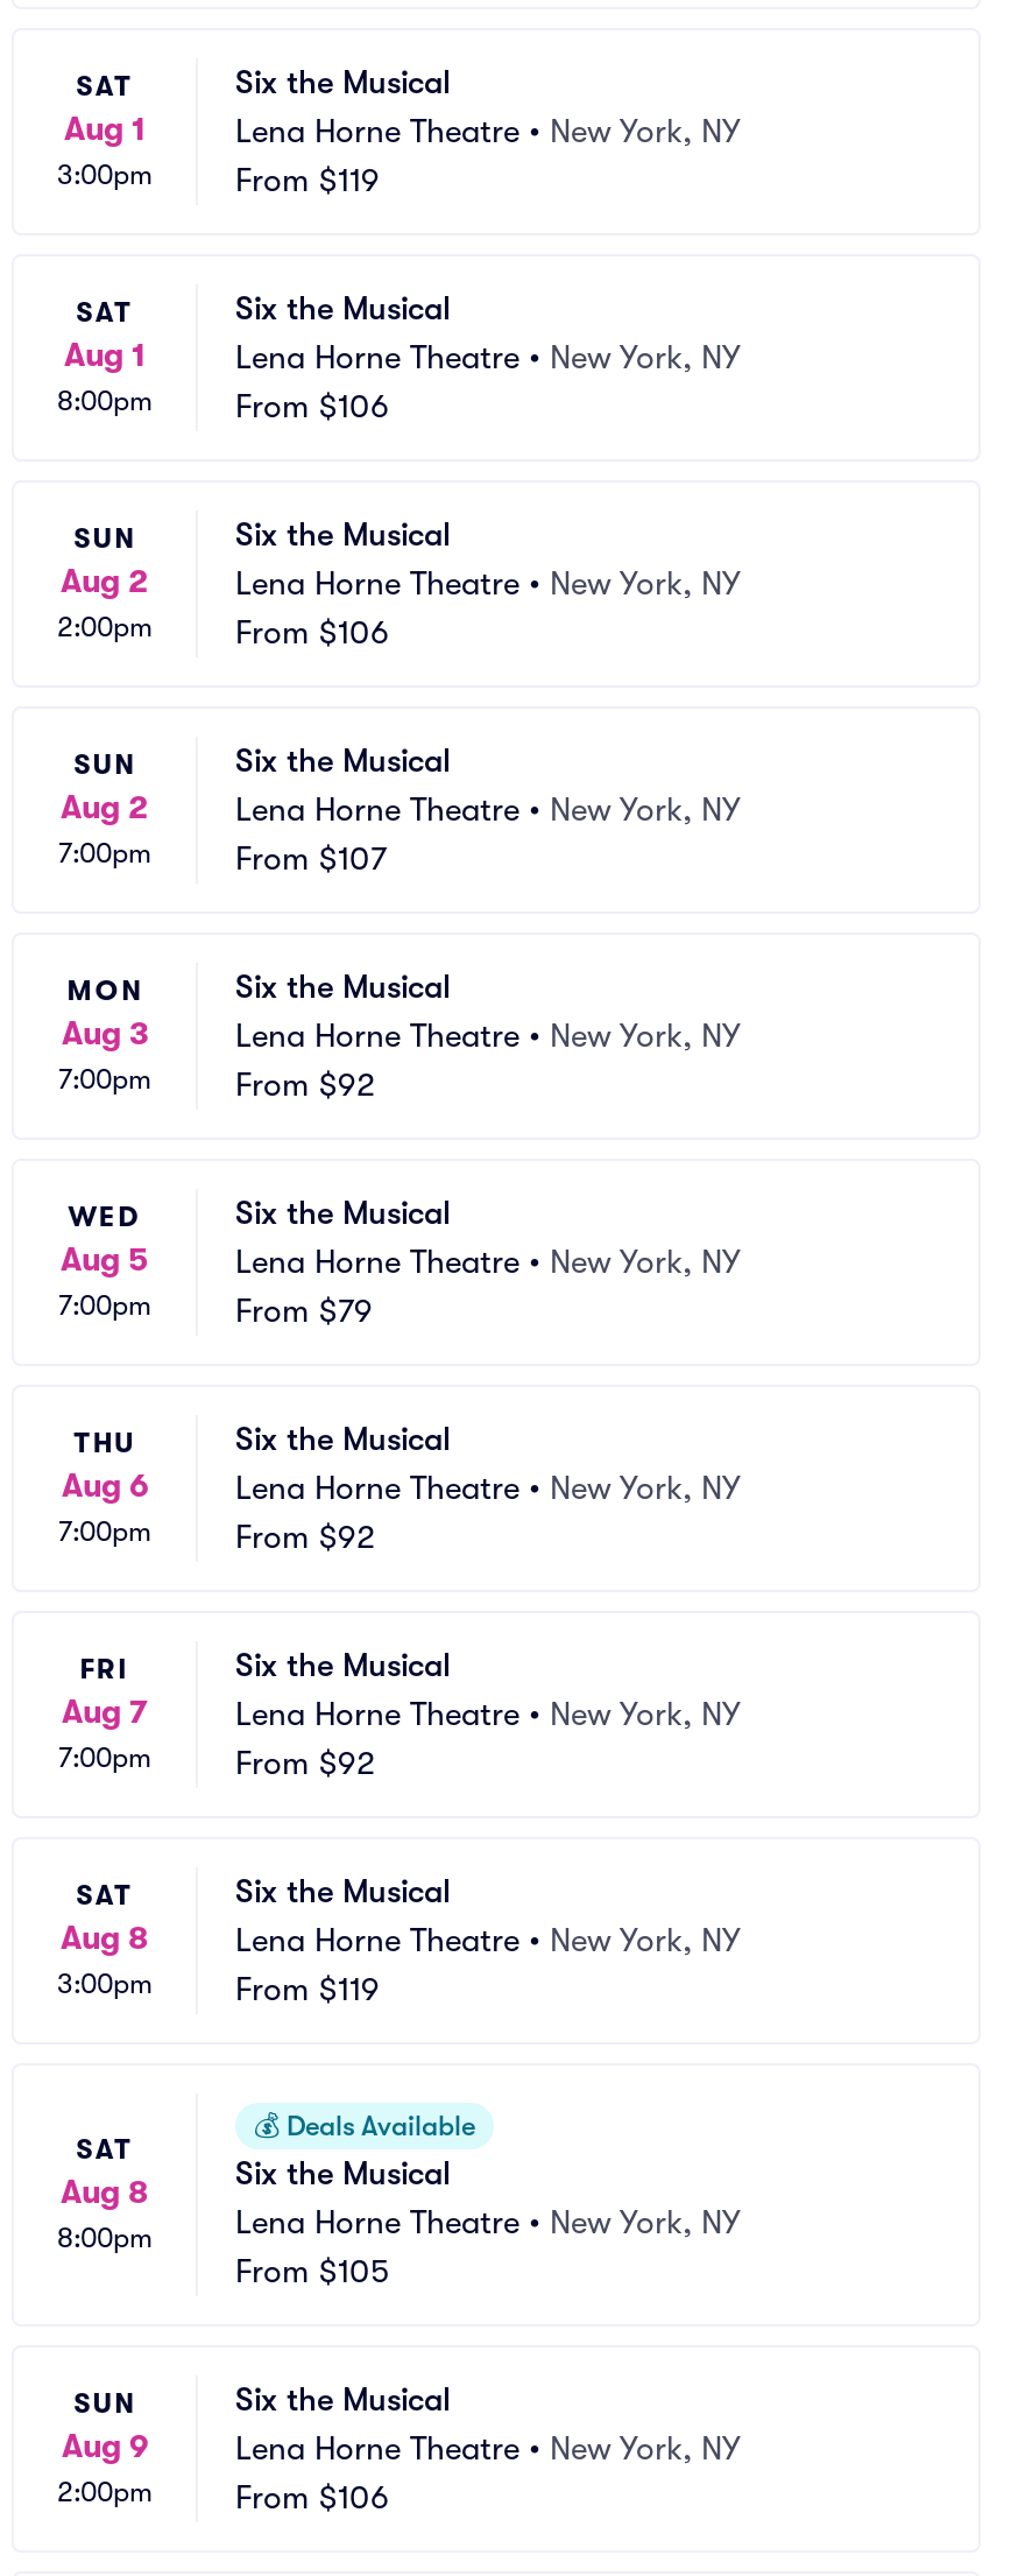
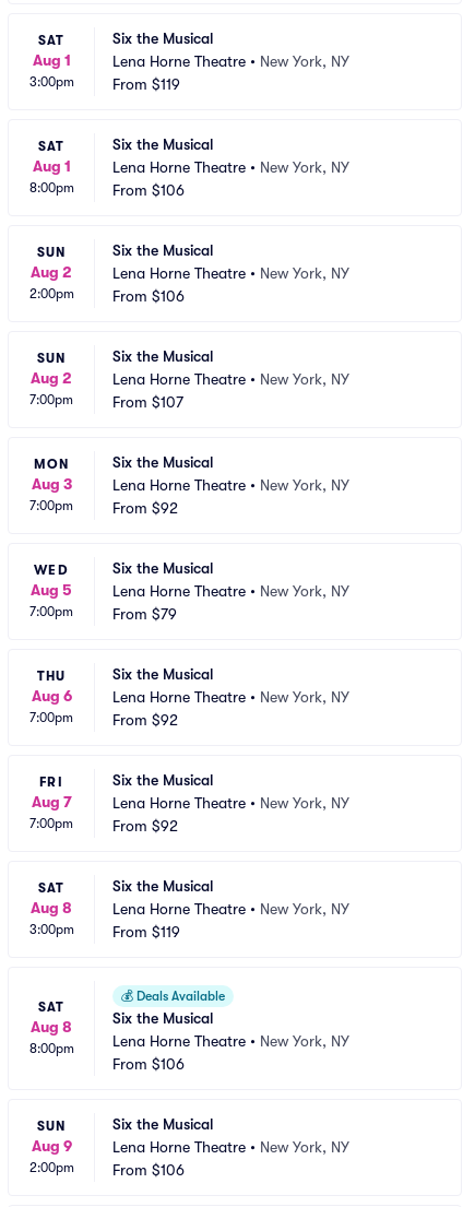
- From $105
+ From $106
